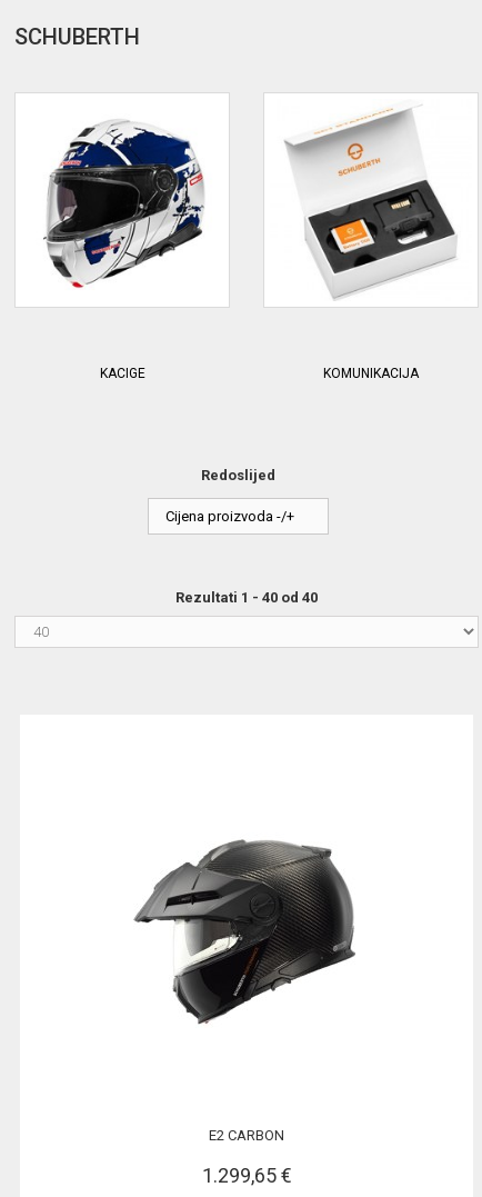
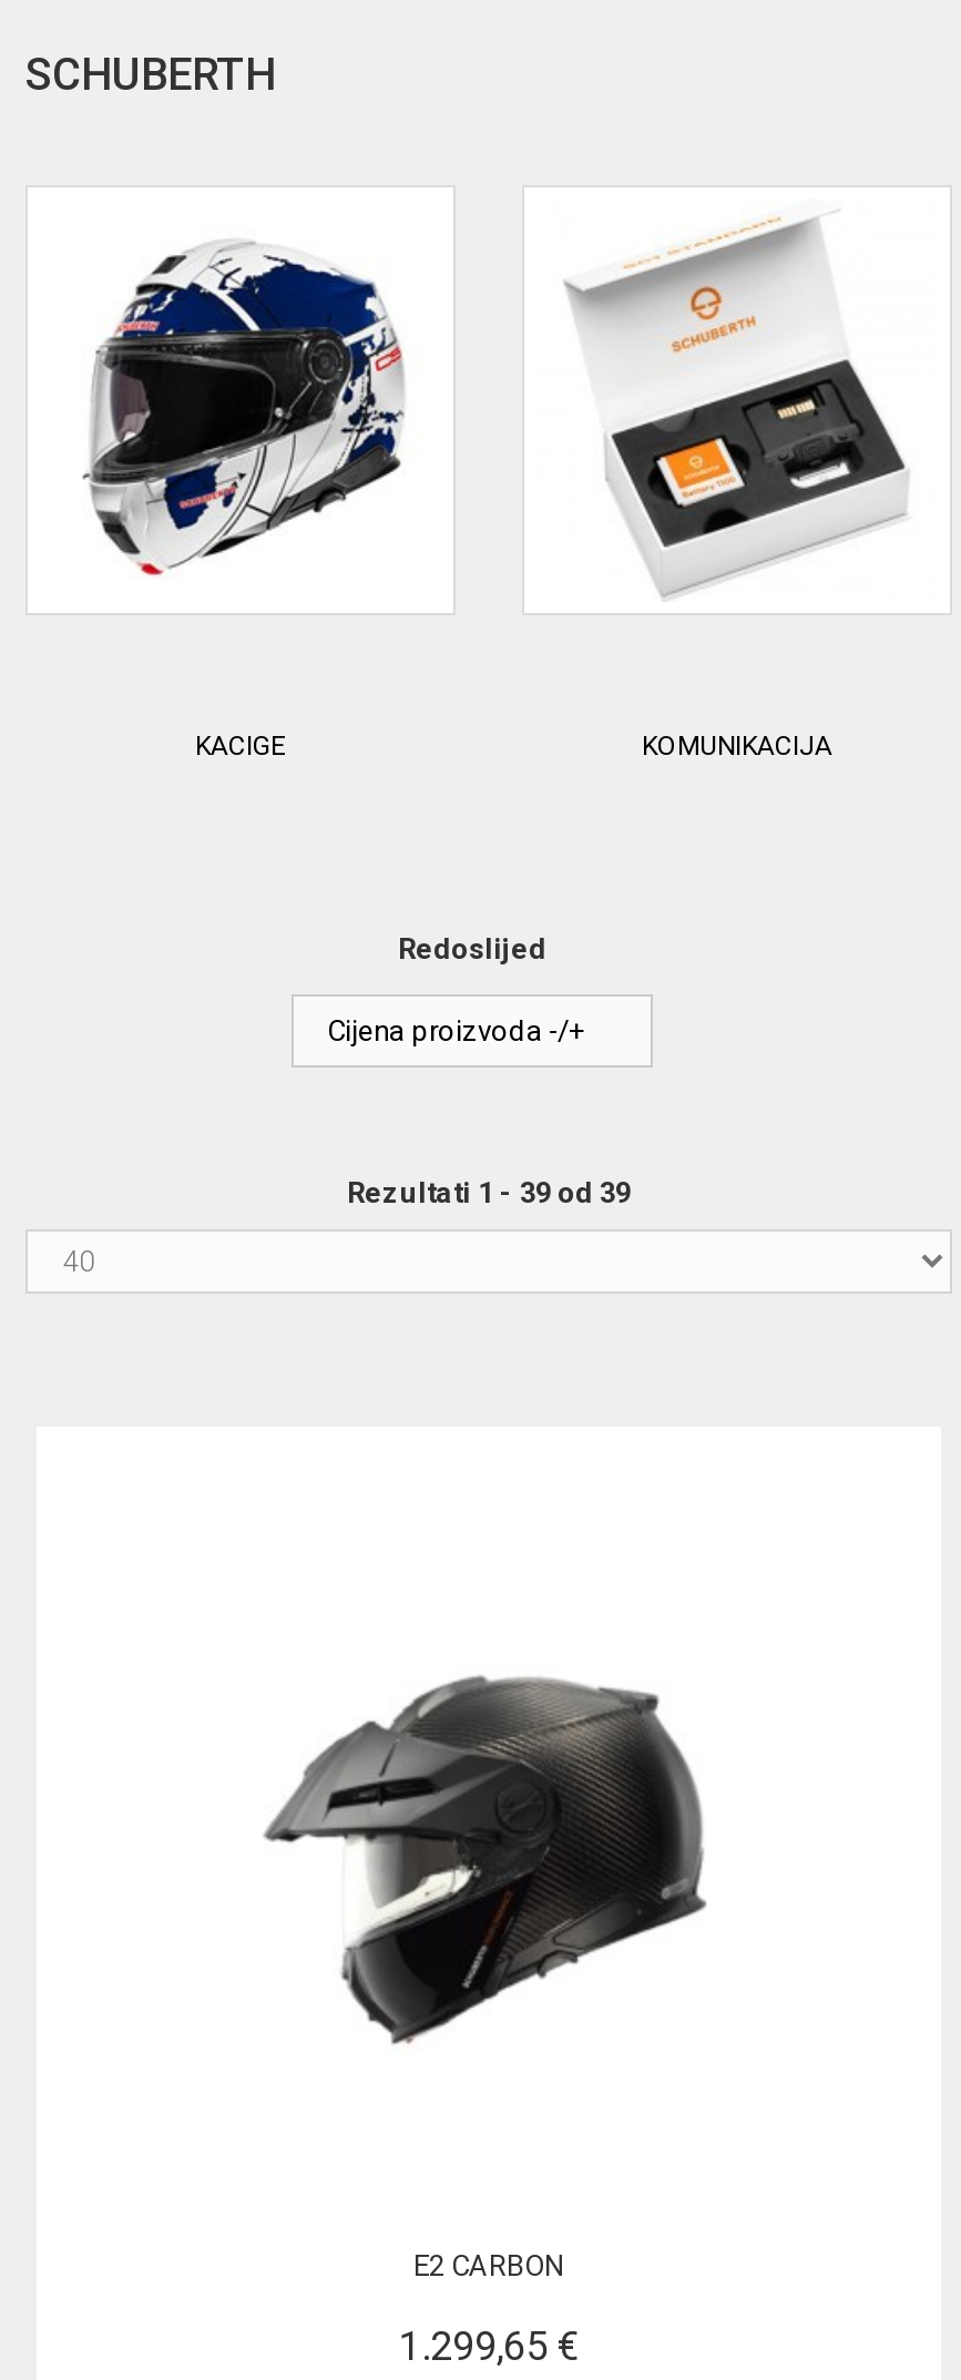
- Rezultati 1 - 40 od 40
+ Rezultati 1 - 39 od 39
